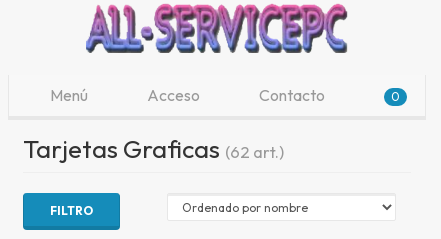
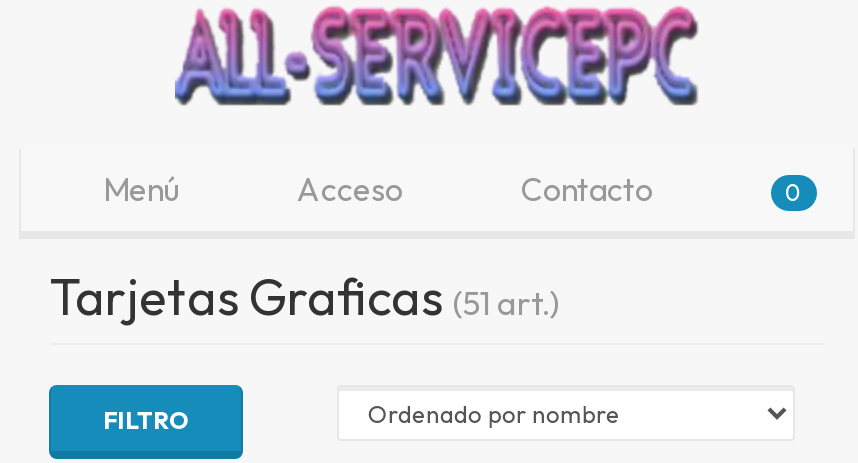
- Tarjetas Graficas (62 art.)
+ Tarjetas Graficas (51 art.)
